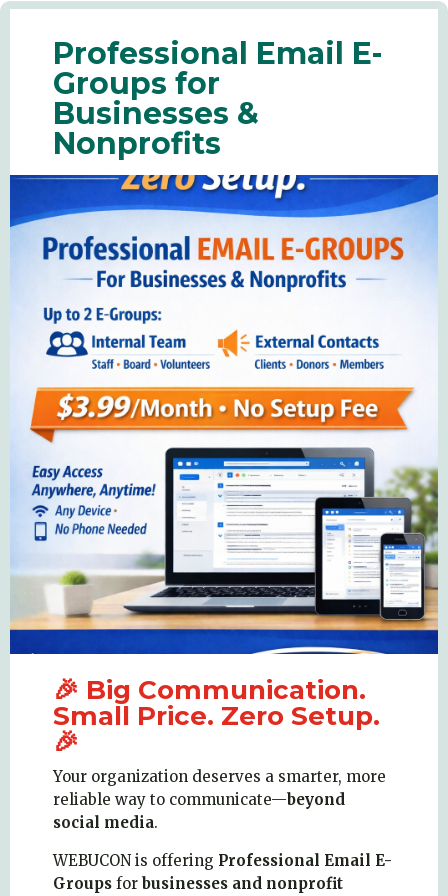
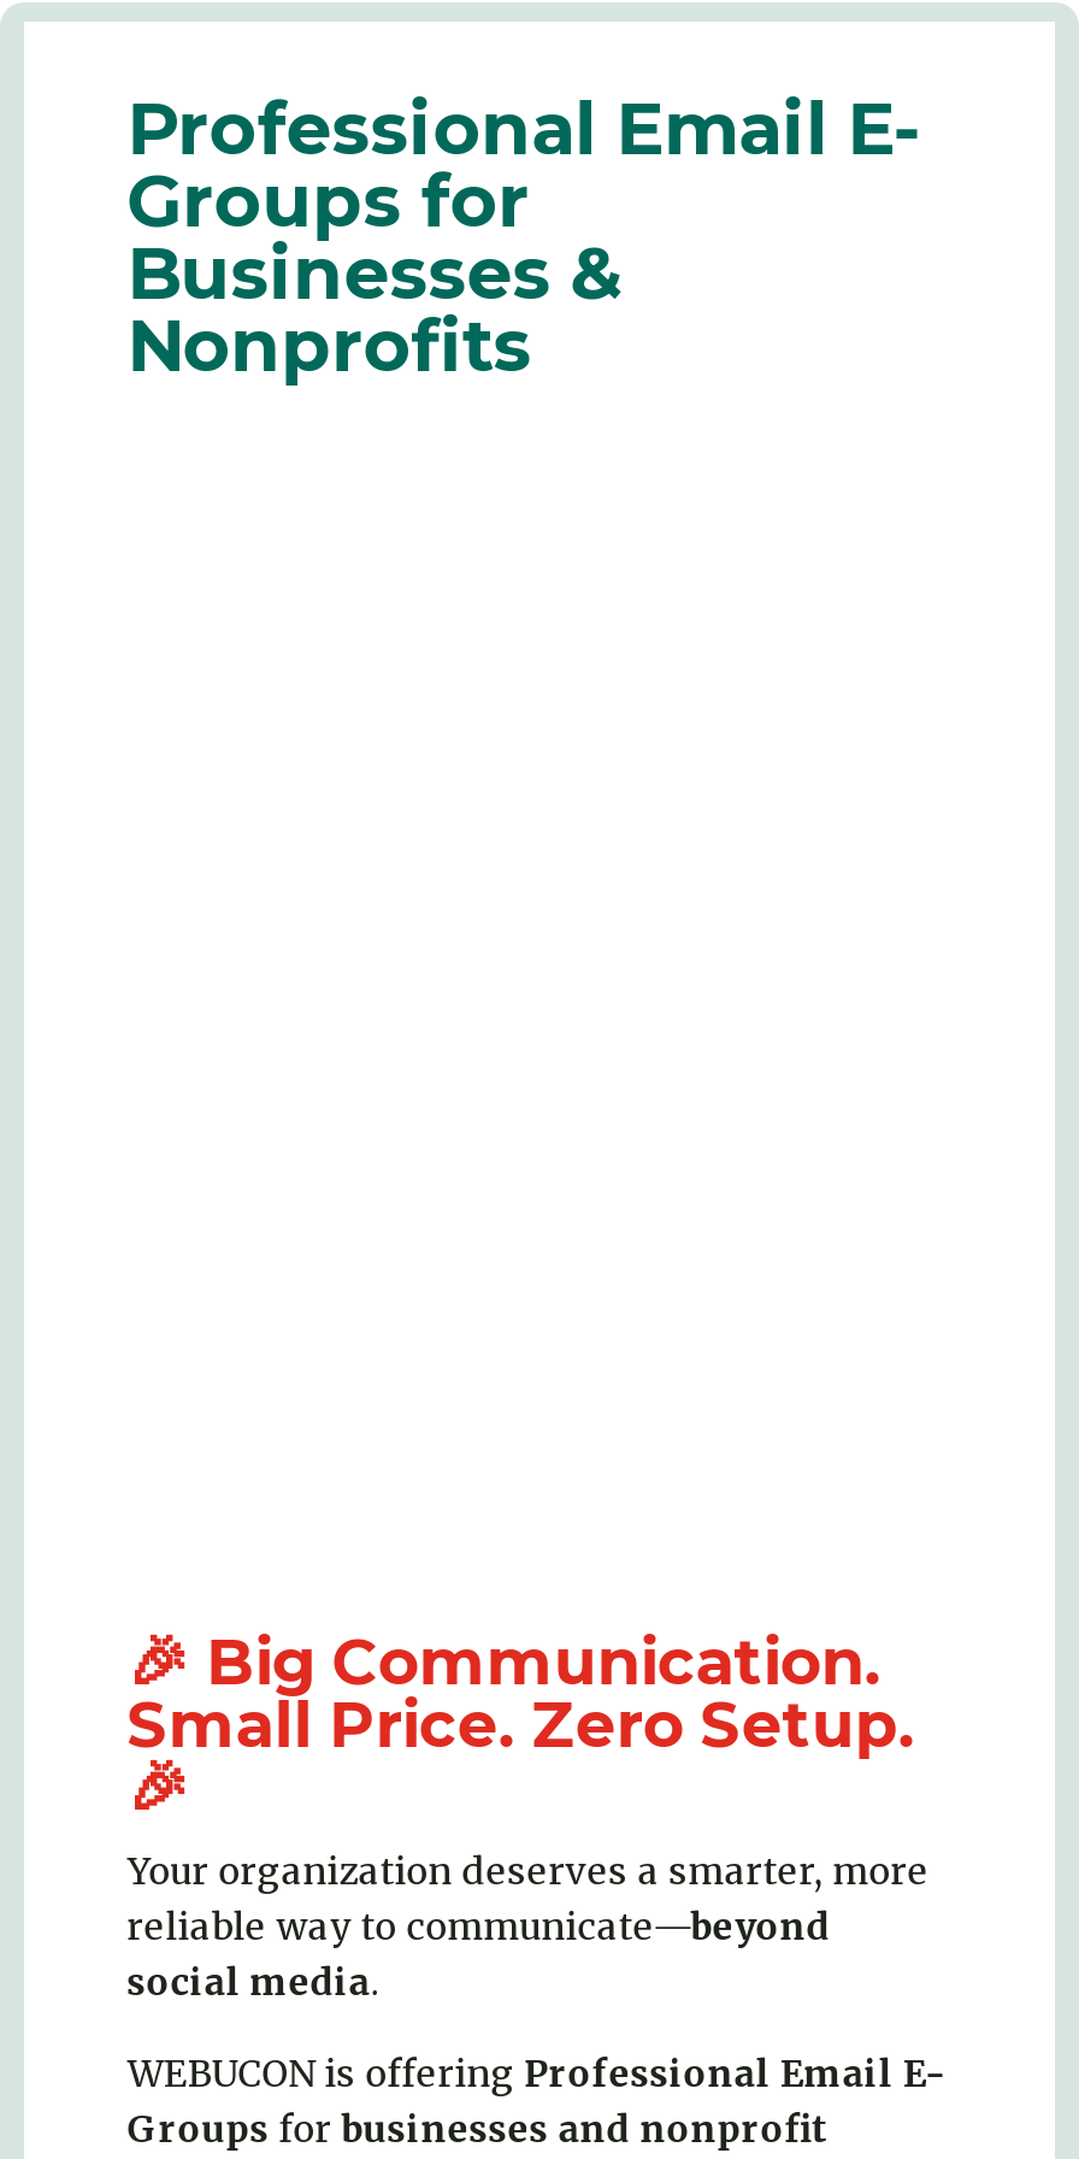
- [image]
